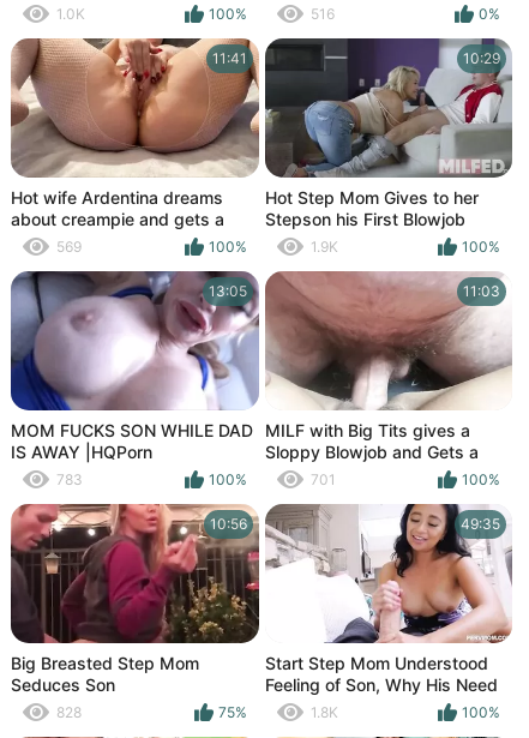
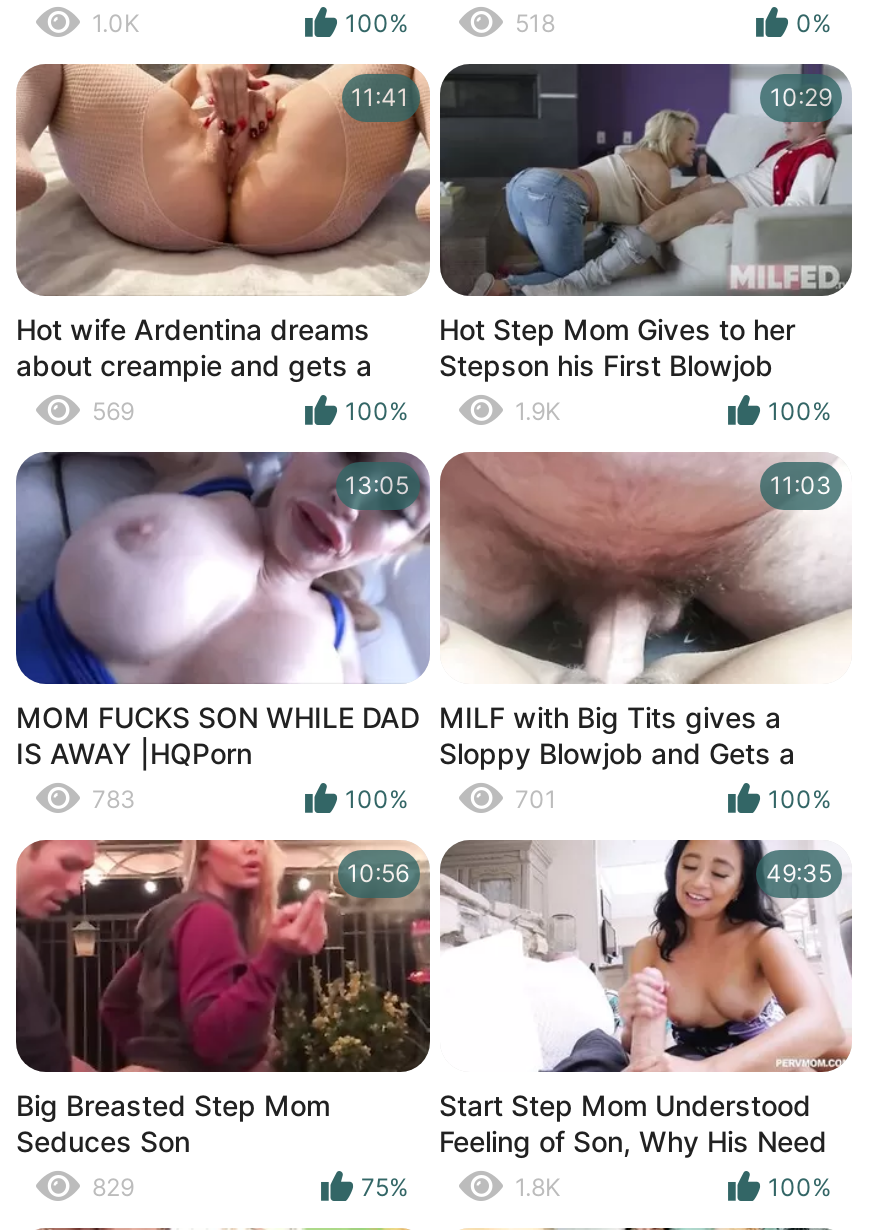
- 516
+ 518

- 828
+ 829
